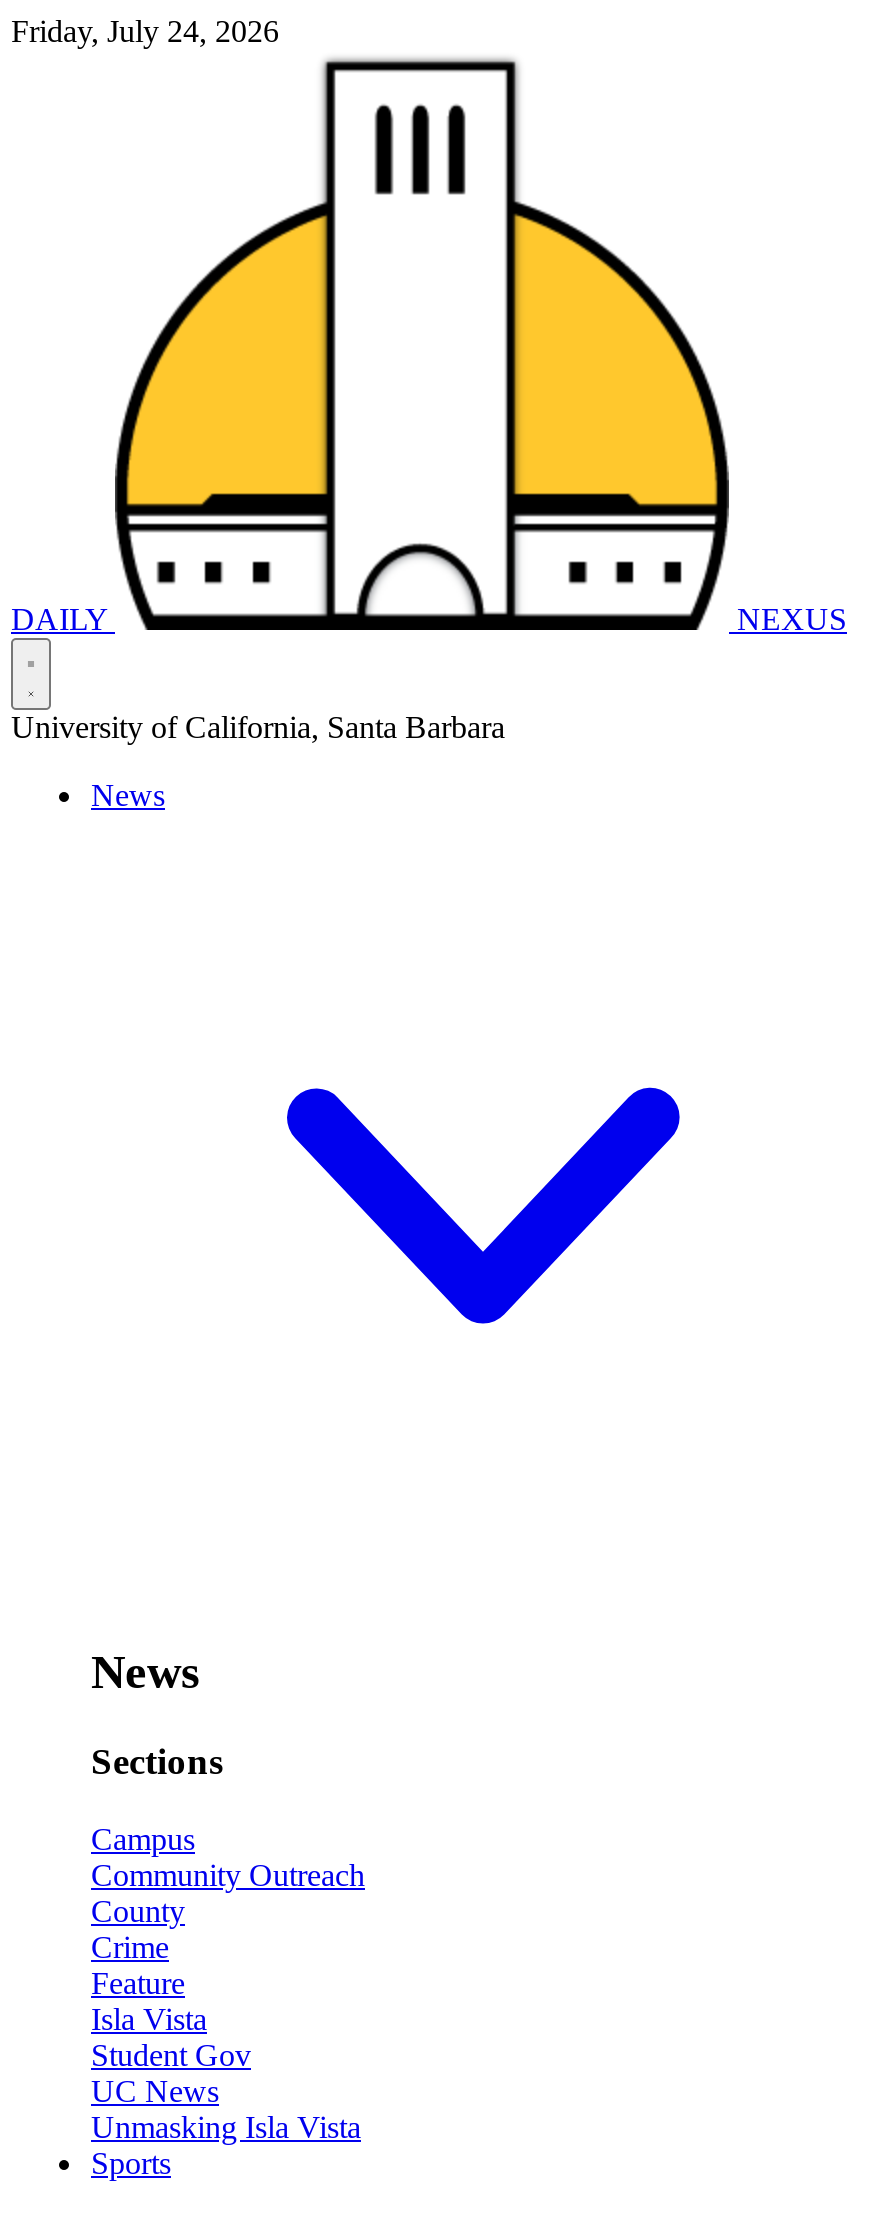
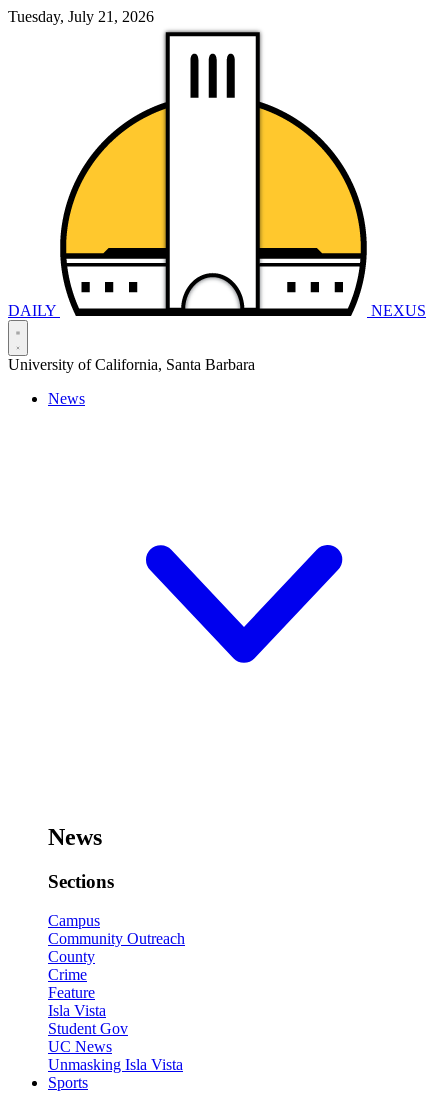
- Friday, July 24, 2026
+ Tuesday, July 21, 2026
